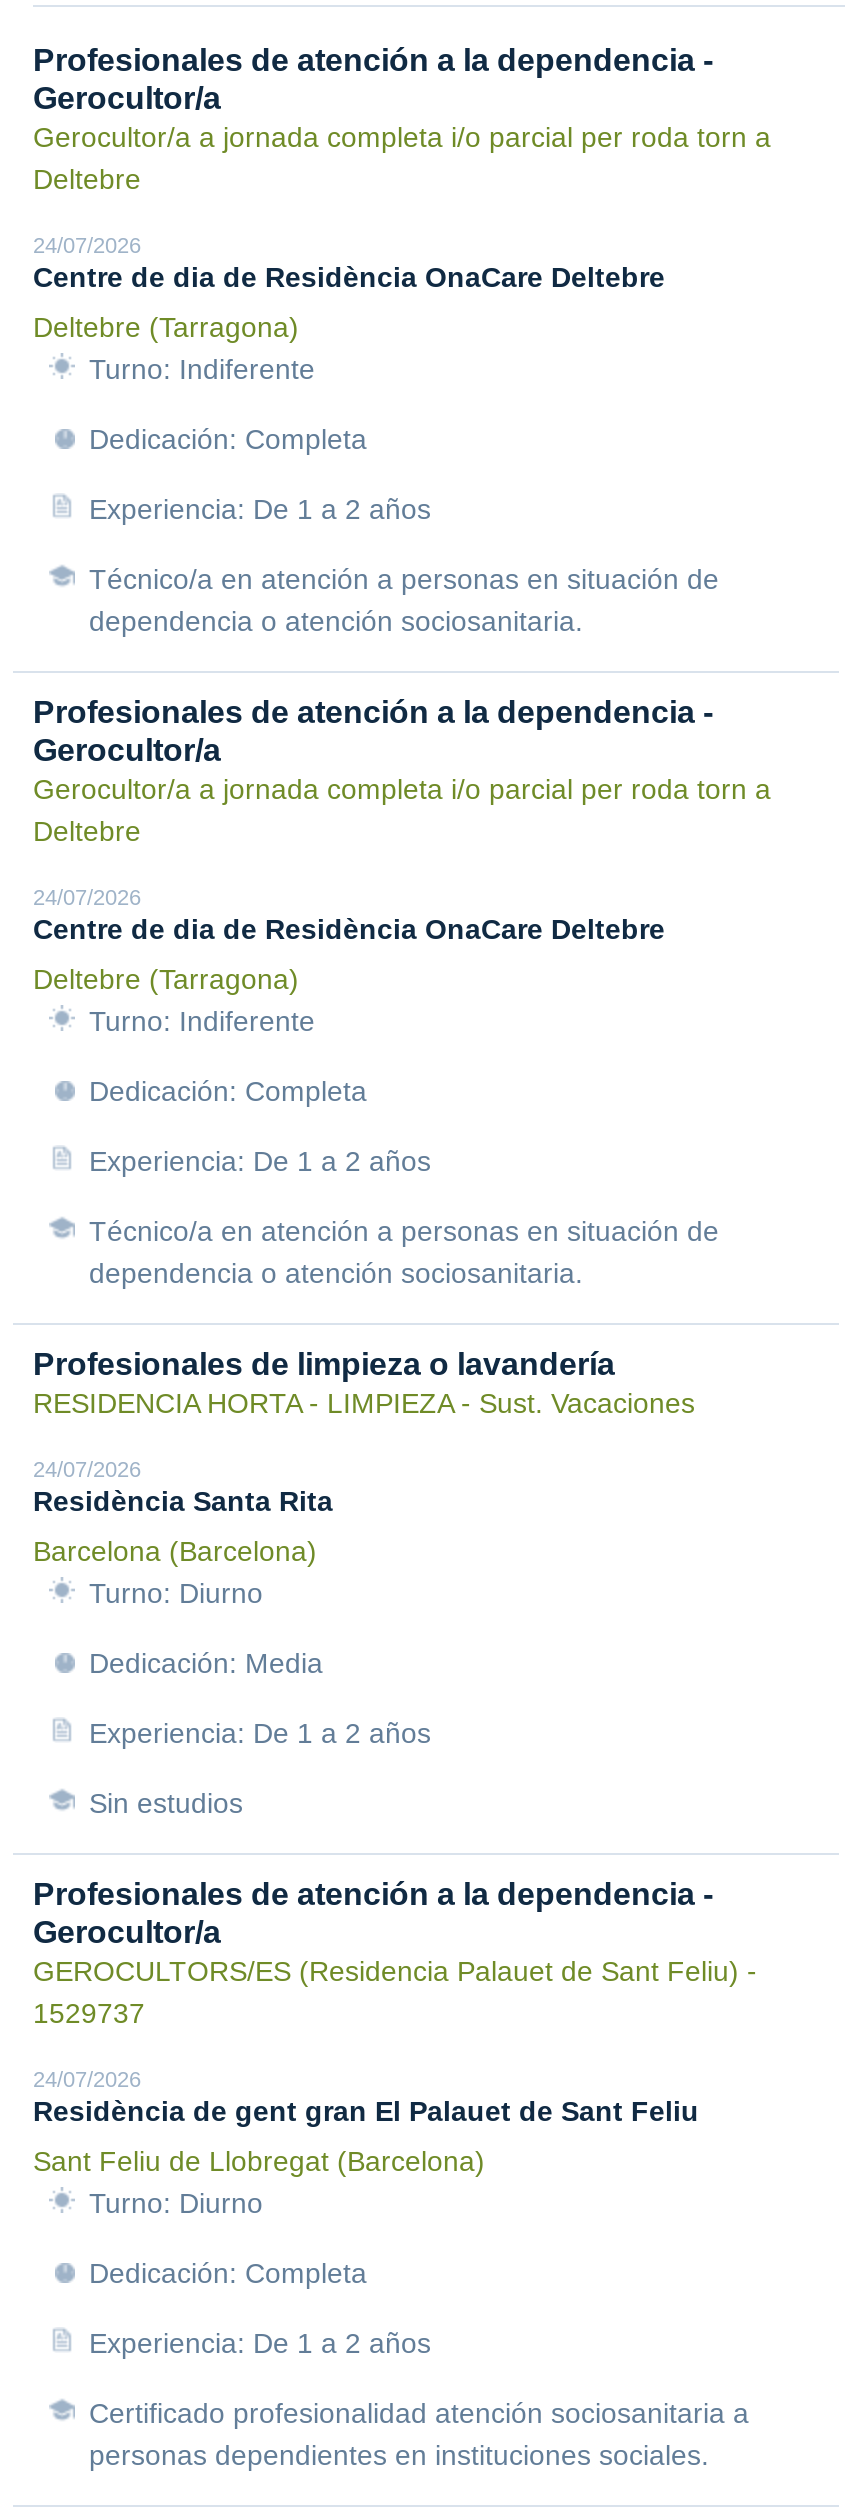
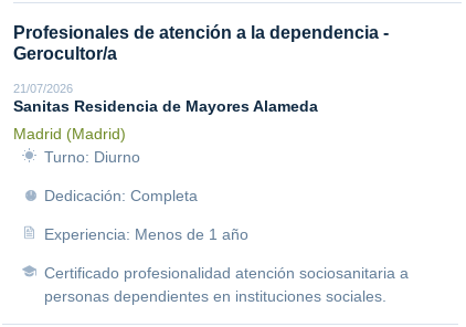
- Gerocultor/a a jornada completa i/o parcial per roda torn a
- Deltebre
- 24/07/2026
- Centre de dia de Residència OnaCare Deltebre
- Deltebre (Tarragona)
- Turno: Indiferente
- Dedicación: Completa
- Experiencia: De 1 a 2 años
- Técnico/a en atención a personas en situación de
- dependencia o atención sociosanitaria.
- Profesionales de atención a la dependencia -
- Gerocultor/a
- Gerocultor/a a jornada completa i/o parcial per roda torn a
- Deltebre
- 24/07/2026
- Centre de dia de Residència OnaCare Deltebre
- Deltebre (Tarragona)
- Turno: Indiferente
- Dedicación: Completa
- Experiencia: De 1 a 2 años
- Técnico/a en atención a personas en situación de
- dependencia o atención sociosanitaria.
- Profesionales de limpieza o lavandería
- RESIDENCIA HORTA - LIMPIEZA - Sust. Vacaciones
- 24/07/2026
- Residència Santa Rita
- Barcelona (Barcelona)
- Turno: Diurno
- Dedicación: Media
- Experiencia: De 1 a 2 años
- Sin estudios
- Profesionales de atención a la dependencia -
- Gerocultor/a
- GEROCULTORS/ES (Residencia Palauet de Sant Feliu) -
- 1529737
- 24/07/2026
- Residència de gent gran El Palauet de Sant Feliu
- Sant Feliu de Llobregat (Barcelona)
+ 21/07/2026
+ Sanitas Residencia de Mayores Alameda
+ Madrid (Madrid)

- Experiencia: De 1 a 2 años
+ Experiencia: Menos de 1 año
